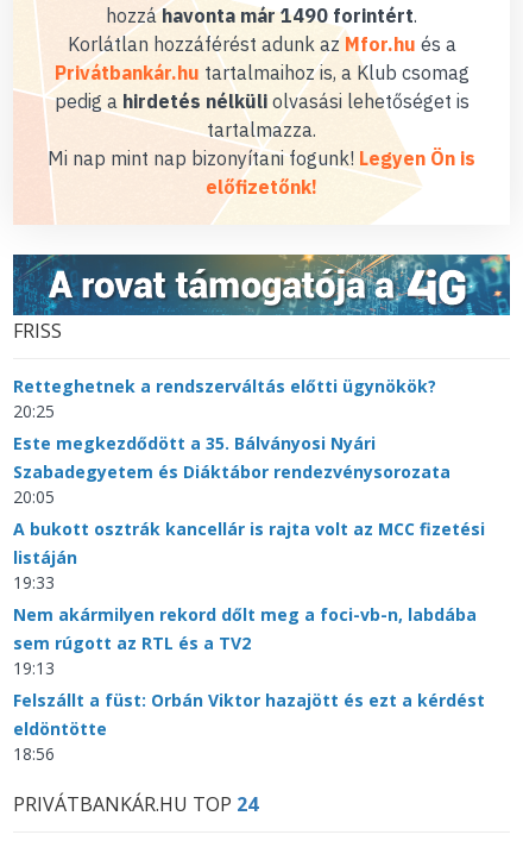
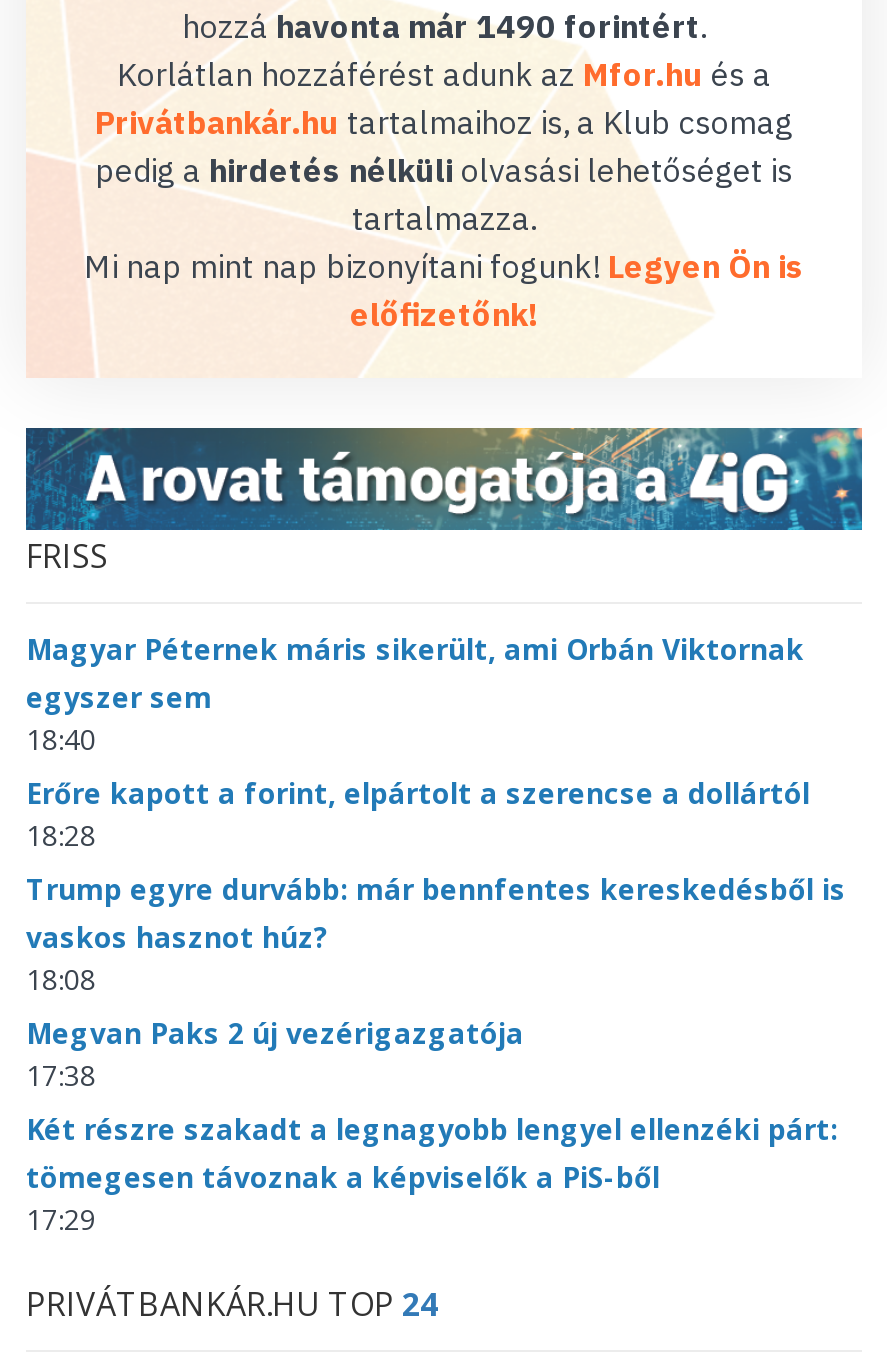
- Retteghetnek a rendszerváltás előtti ügynökök?
- 20:25
- Este megkezdődött a 35. Bálványosi Nyári
- Szabadegyetem és Diáktábor rendezvénysorozata
- 20:05
- A bukott osztrák kancellár is rajta volt az MCC fizetési
- listáján
- 19:33
- Nem akármilyen rekord dőlt meg a foci-vb-n, labdába
- sem rúgott az RTL és a TV2
- 19:13
- Felszállt a füst: Orbán Viktor hazajött és ezt a kérdést
- eldöntötte
- 18:56
+ Magyar Péternek máris sikerült, ami Orbán Viktornak
+ egyszer sem
+ 18:40
+ Erőre kapott a forint, elpártolt a szerencse a dollártól
+ 18:28
+ Trump egyre durvább: már bennfentes kereskedésből is
+ vaskos hasznot húz?
+ 18:08
+ Megvan Paks 2 új vezérigazgatója
+ 17:38
+ Két részre szakadt a legnagyobb lengyel ellenzéki párt:
+ tömegesen távoznak a képviselők a PiS-ből
+ 17:29
